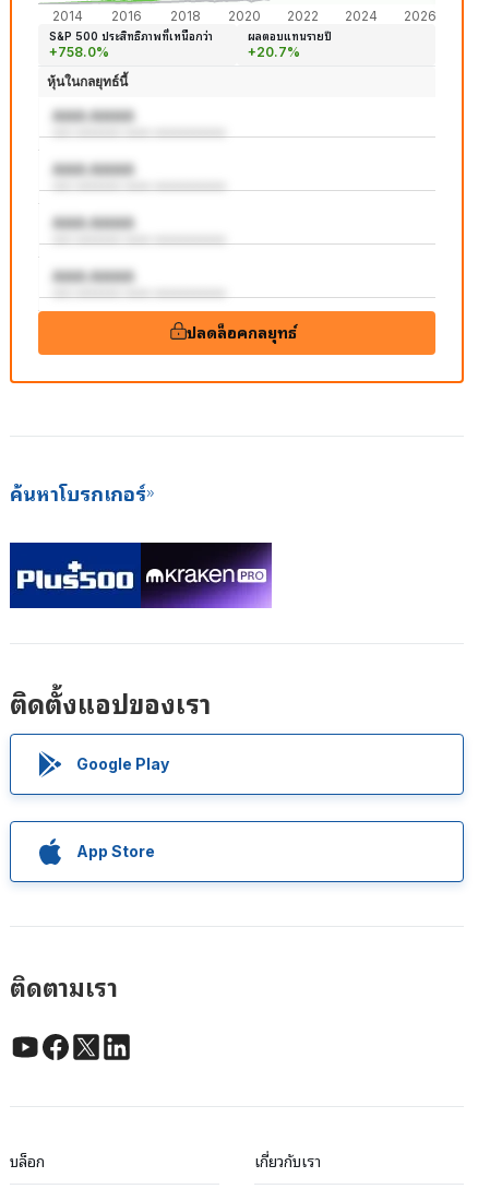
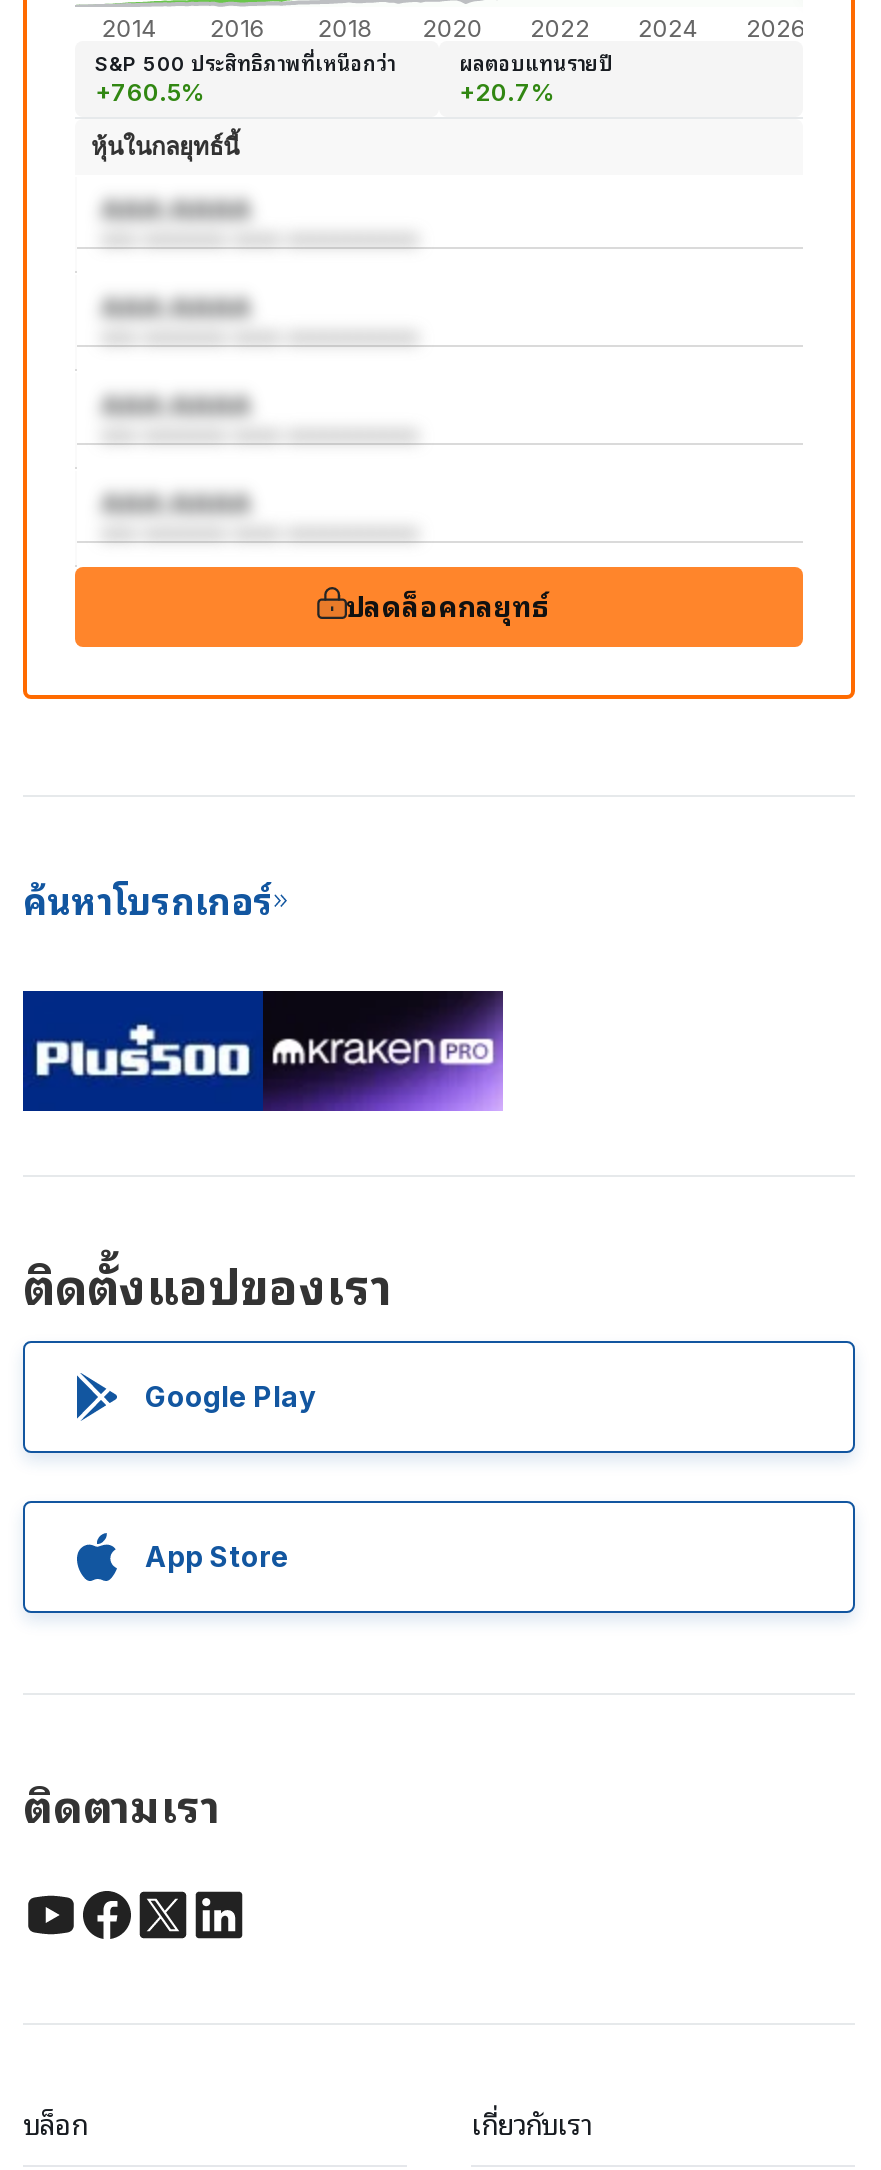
- +758.0%
+ +760.5%
